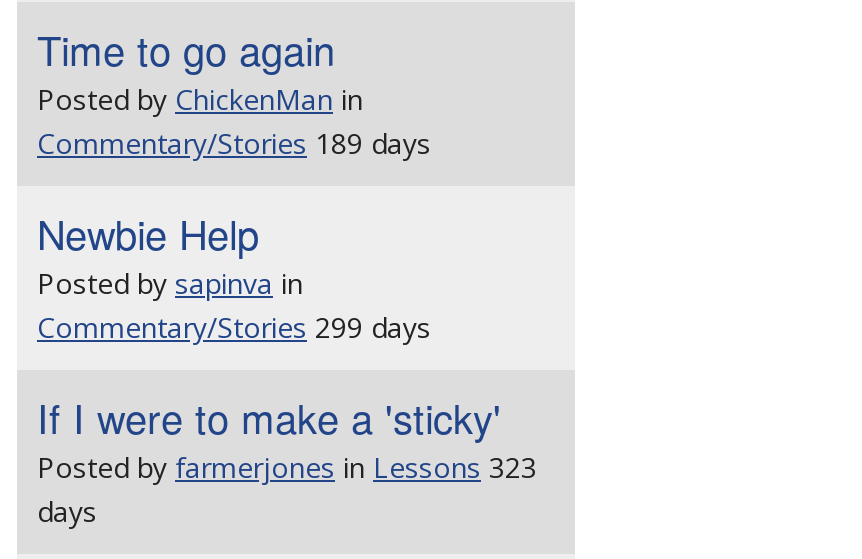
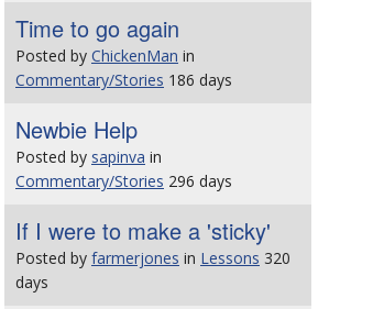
- Commentary/Stories 189 days
+ Commentary/Stories 186 days

- Commentary/Stories 299 days
+ Commentary/Stories 296 days

- Posted by farmerjones in Lessons 323
+ Posted by farmerjones in Lessons 320
